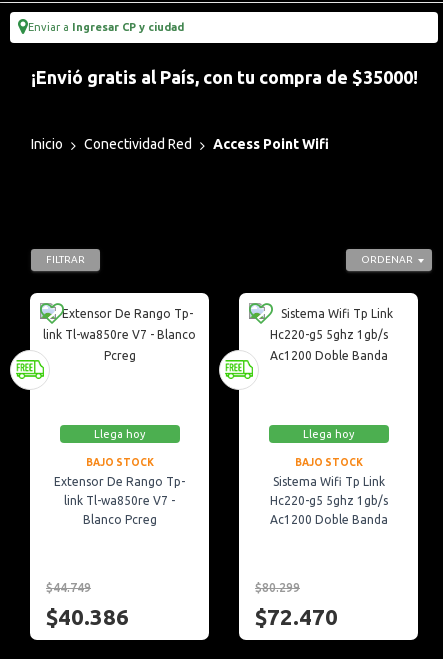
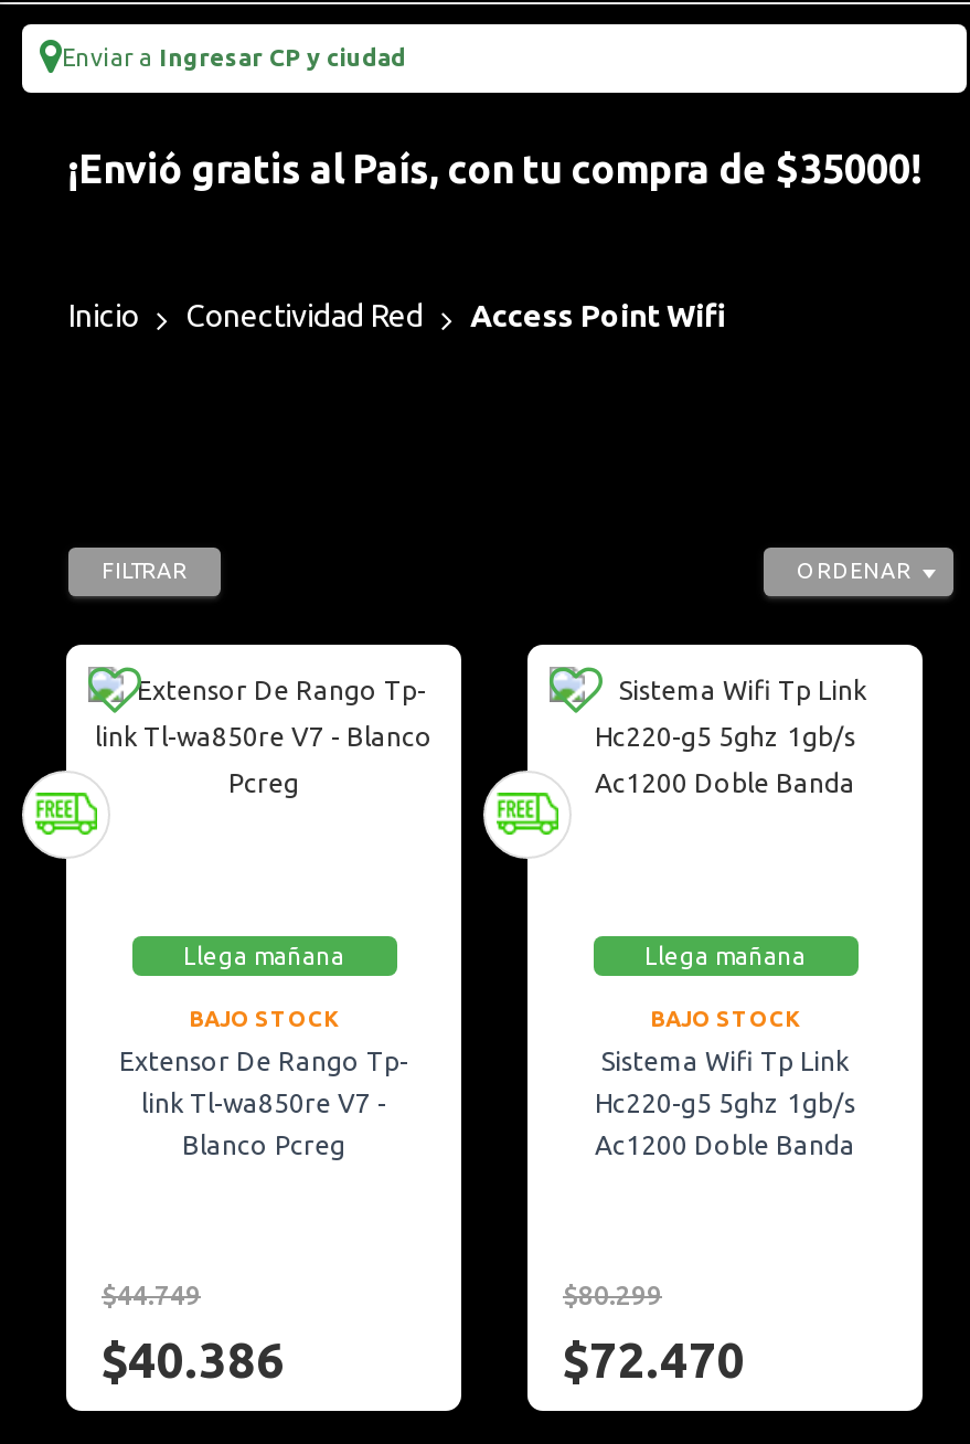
- Llega hoy
+ Llega mañana

- Llega hoy
+ Llega mañana
